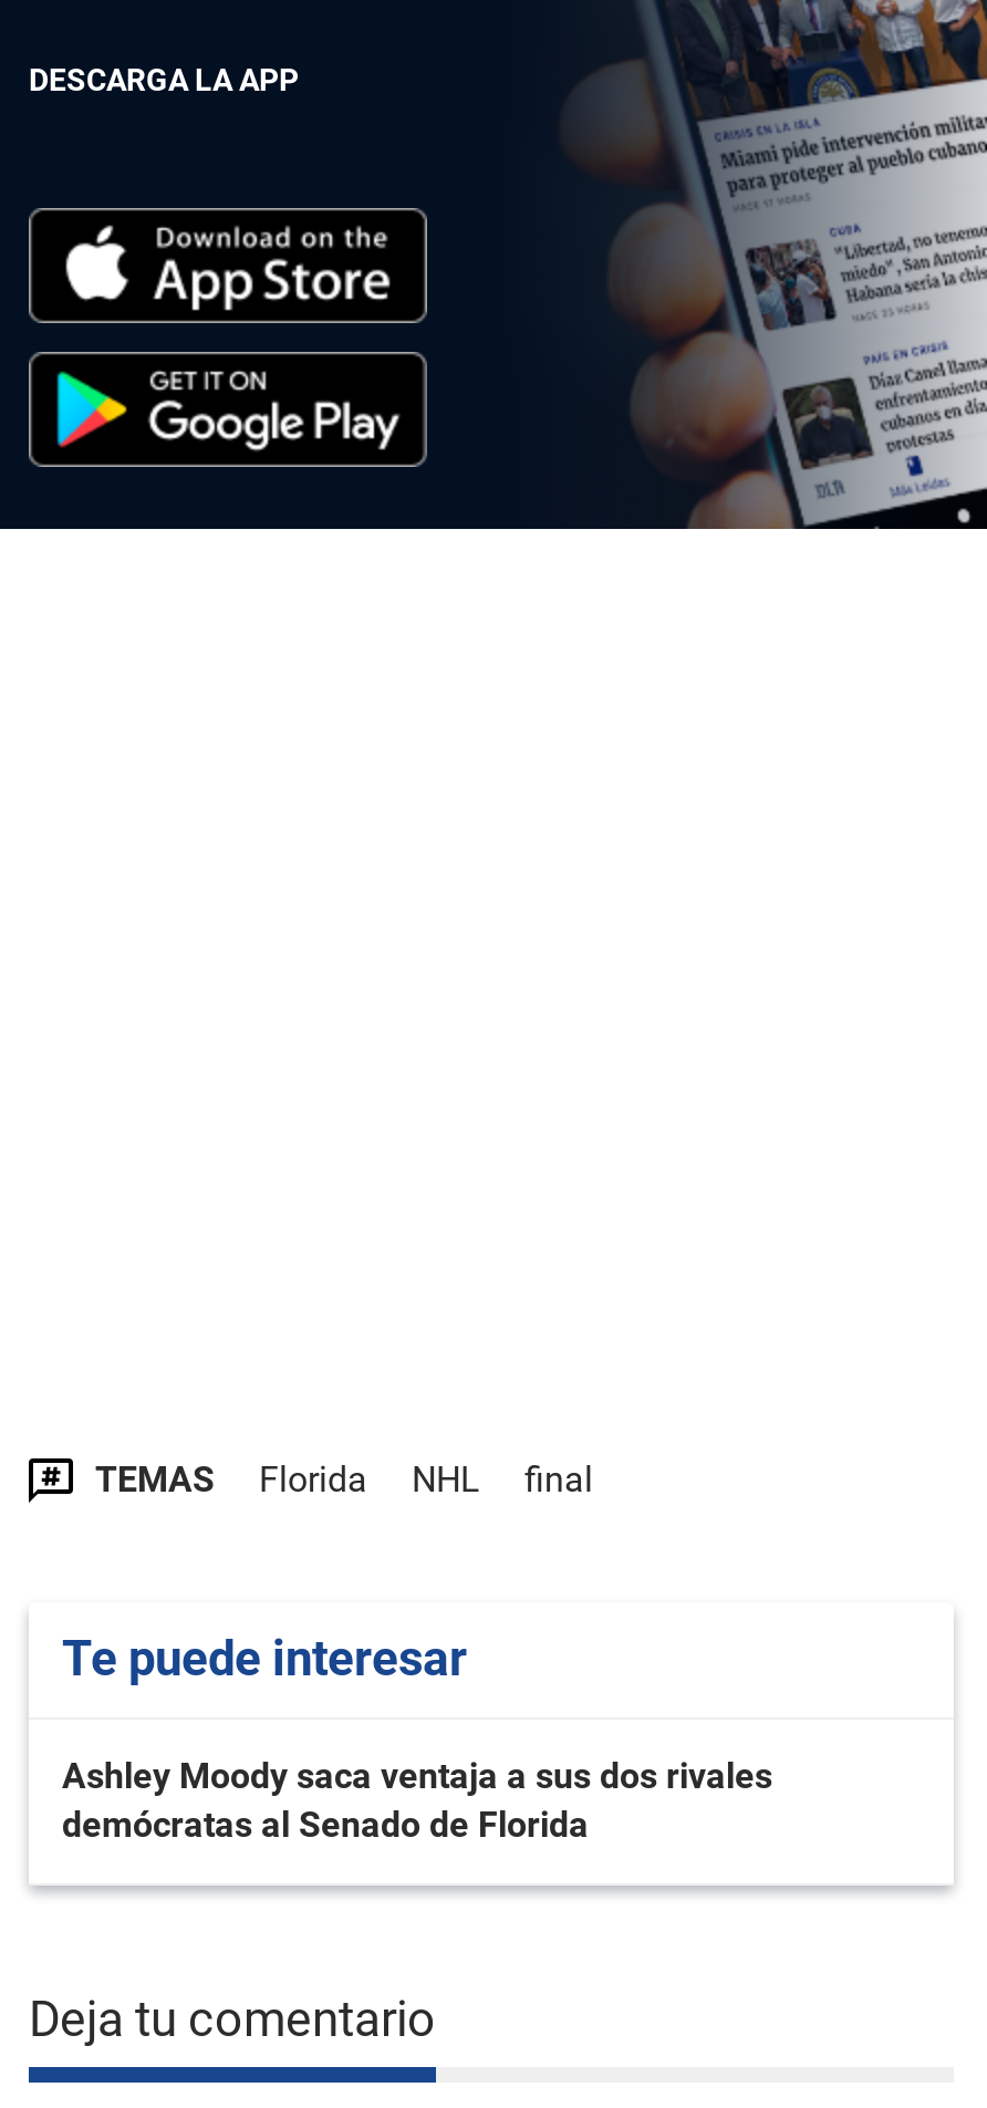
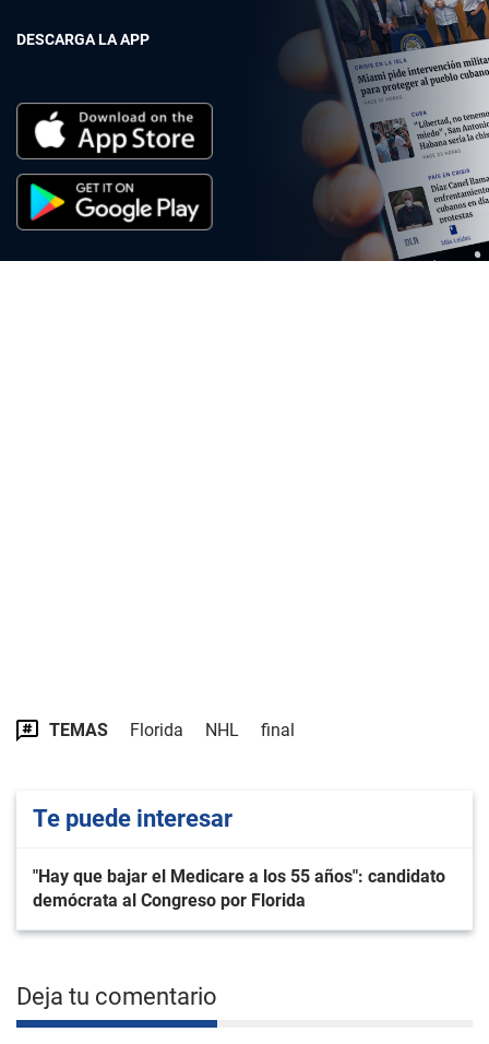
- Ashley Moody saca ventaja a sus dos rivales
- demócratas al Senado de Florida
+ "Hay que bajar el Medicare a los 55 años": candidato
+ demócrata al Congreso por Florida
